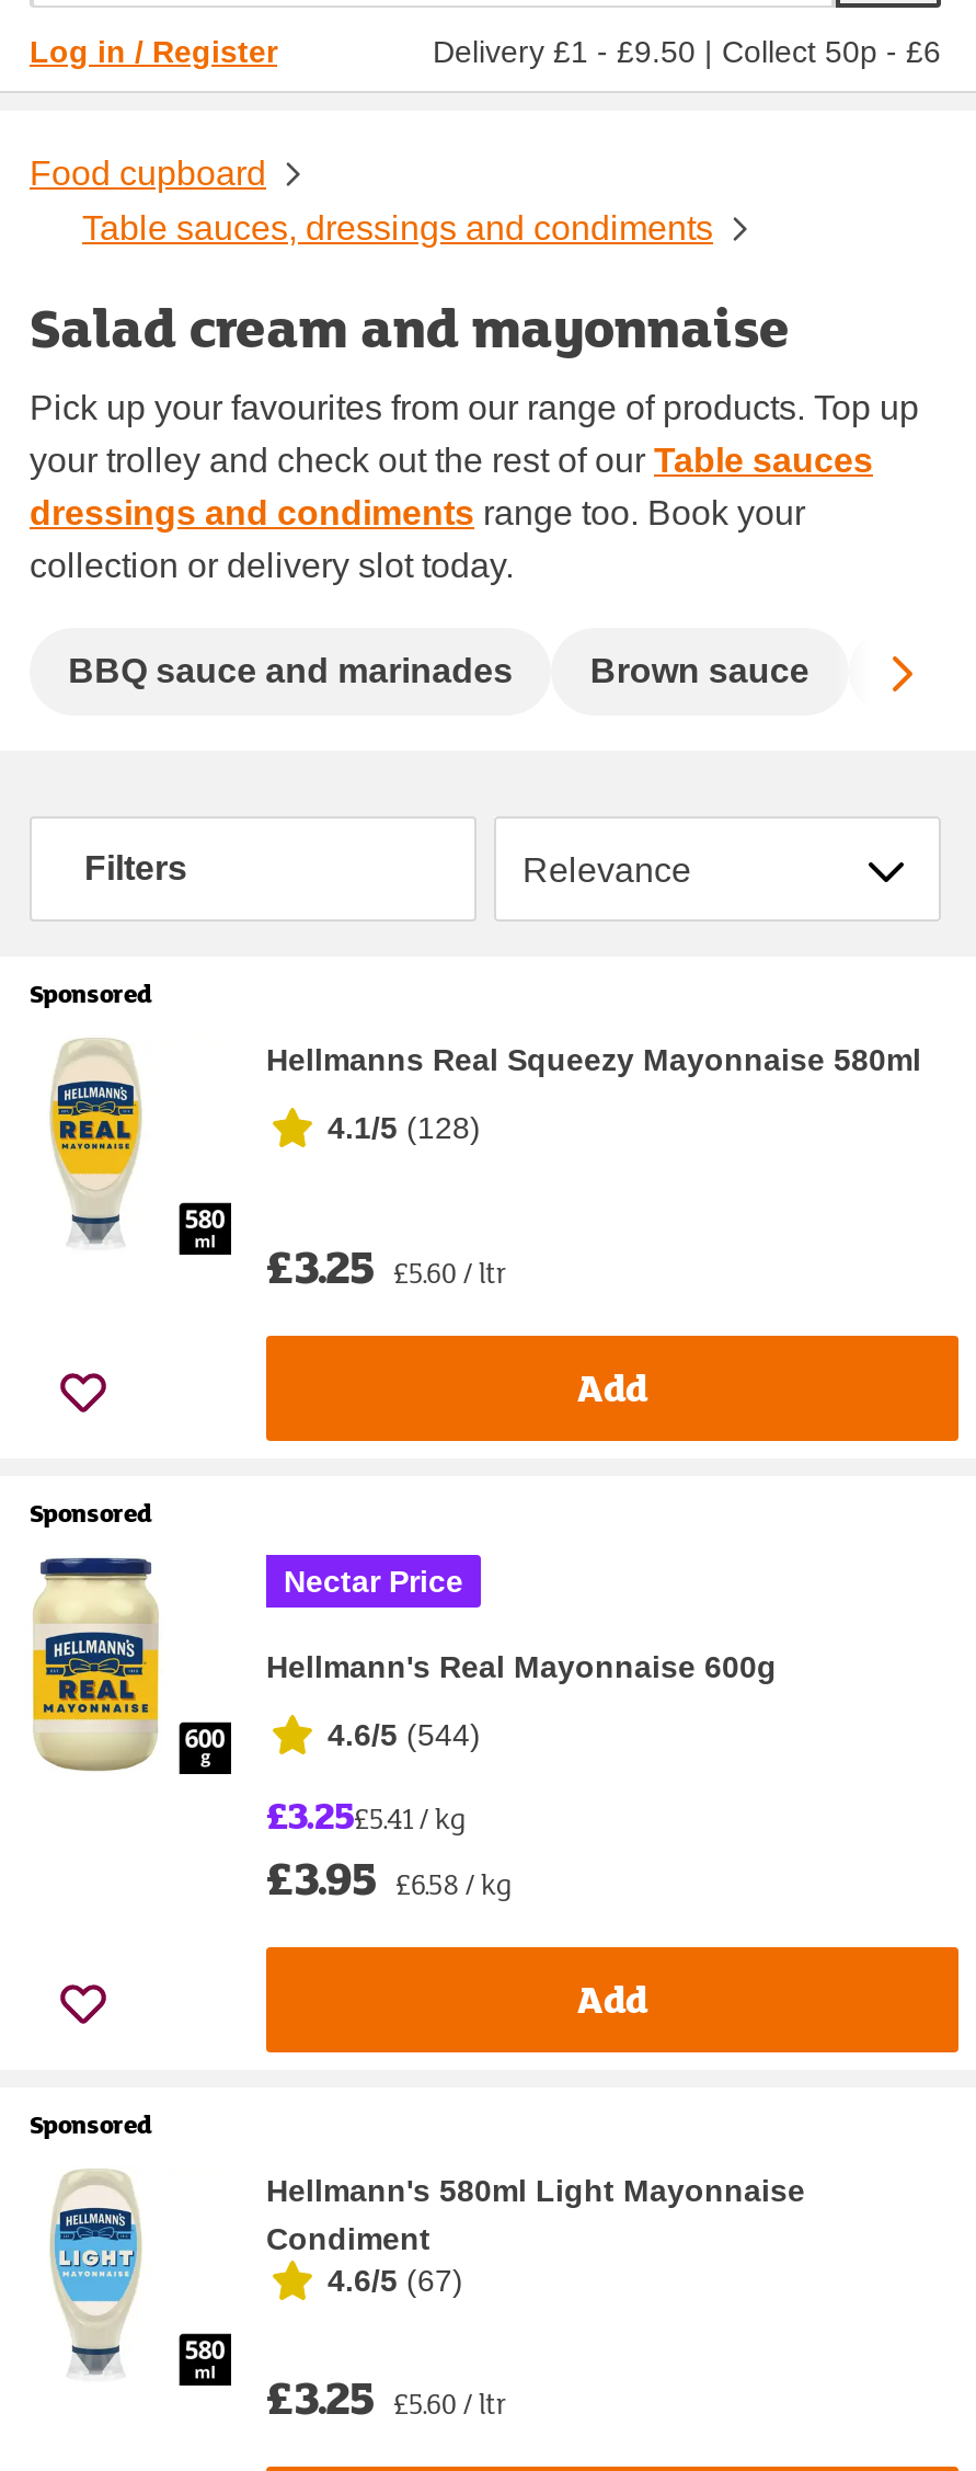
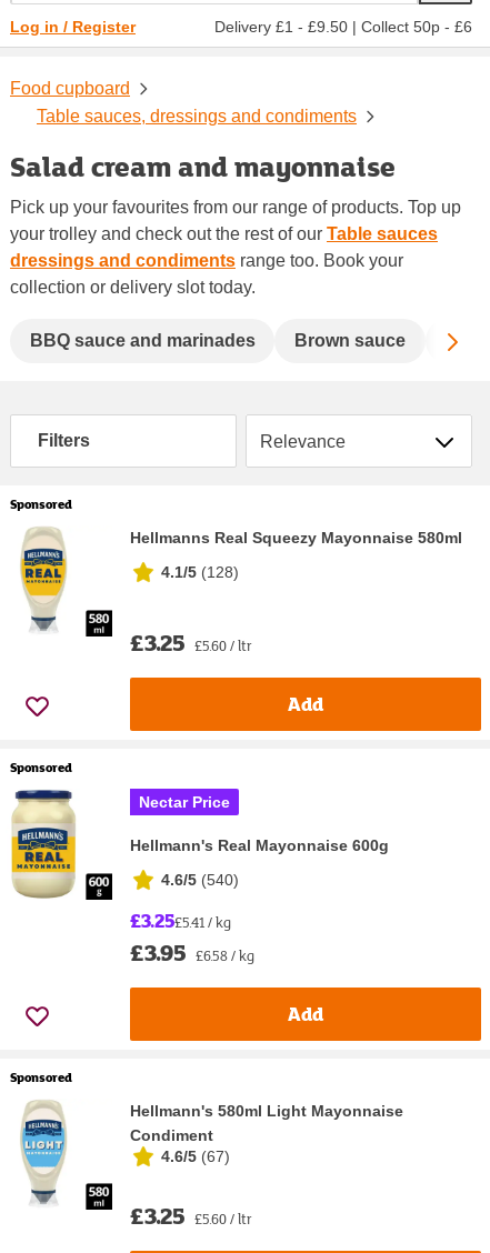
- 4.6/5 (544)
+ 4.6/5 (540)
